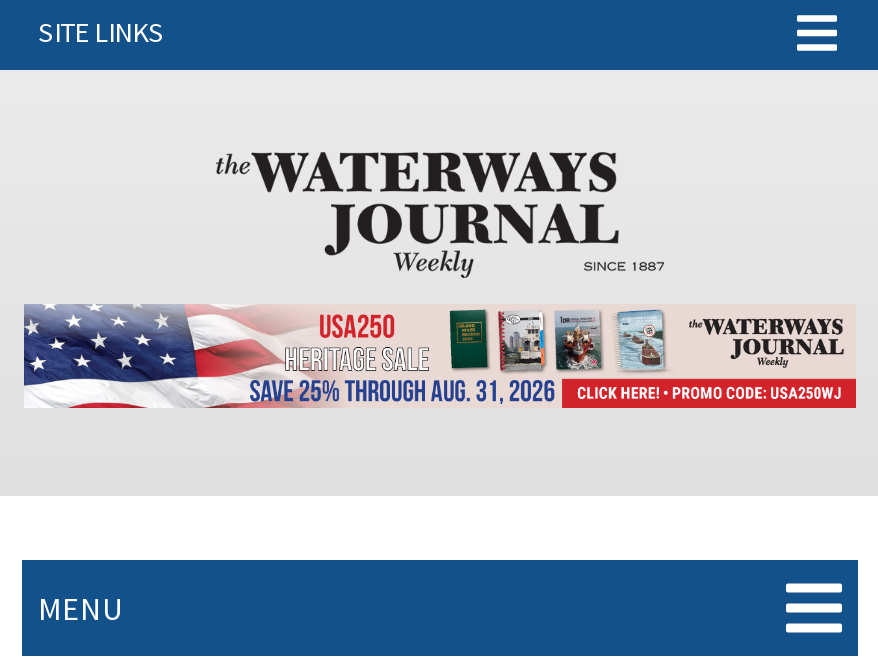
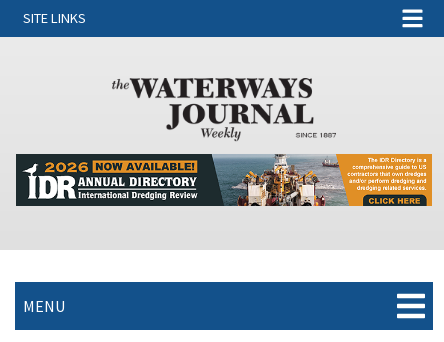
- [image]
+ [image]
